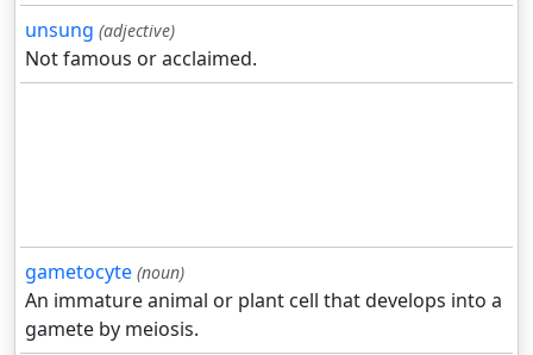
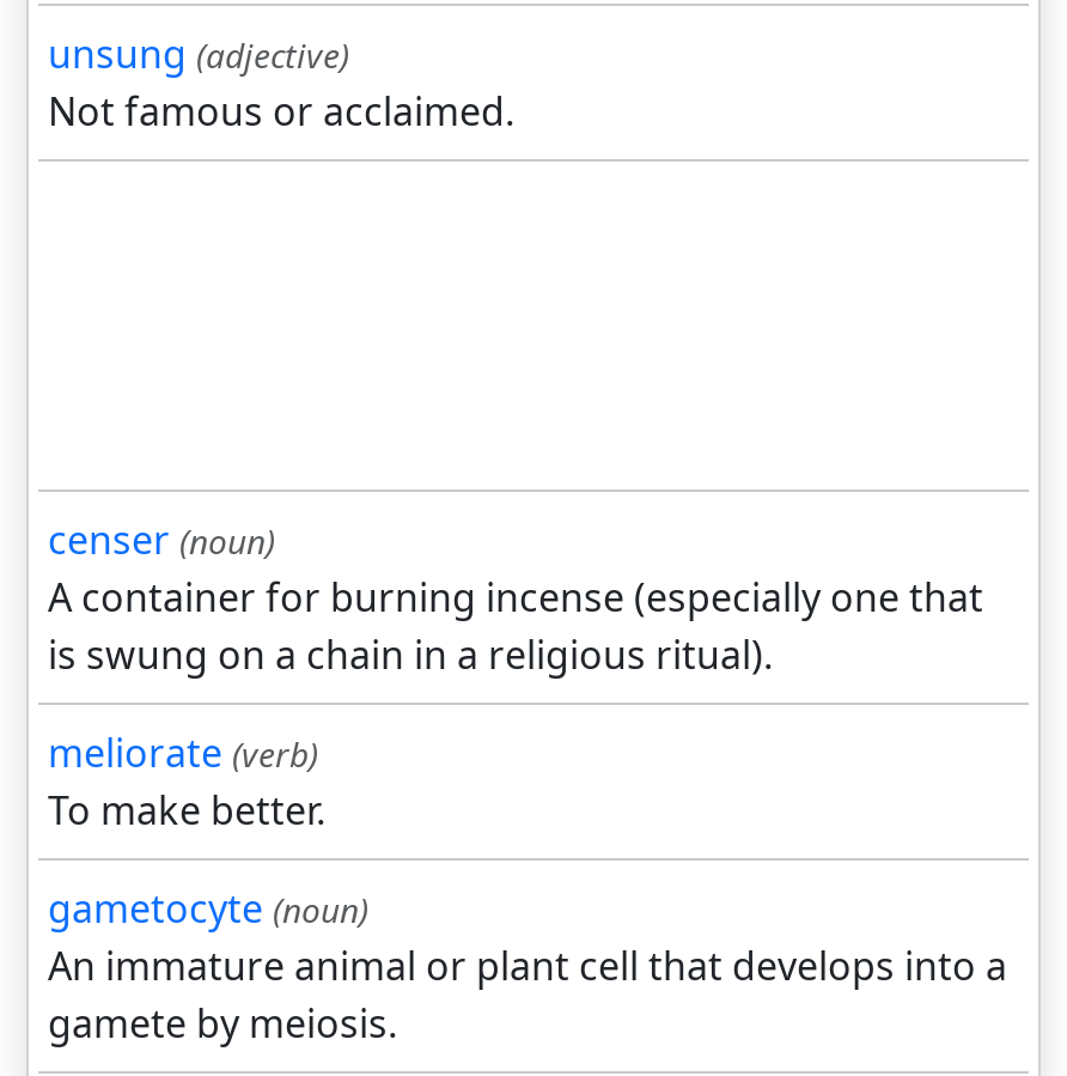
+ censer (noun)
+ A container for burning incense (especially one that
+ is swung on a chain in a religious ritual).
+ meliorate (verb)
+ To make better.
